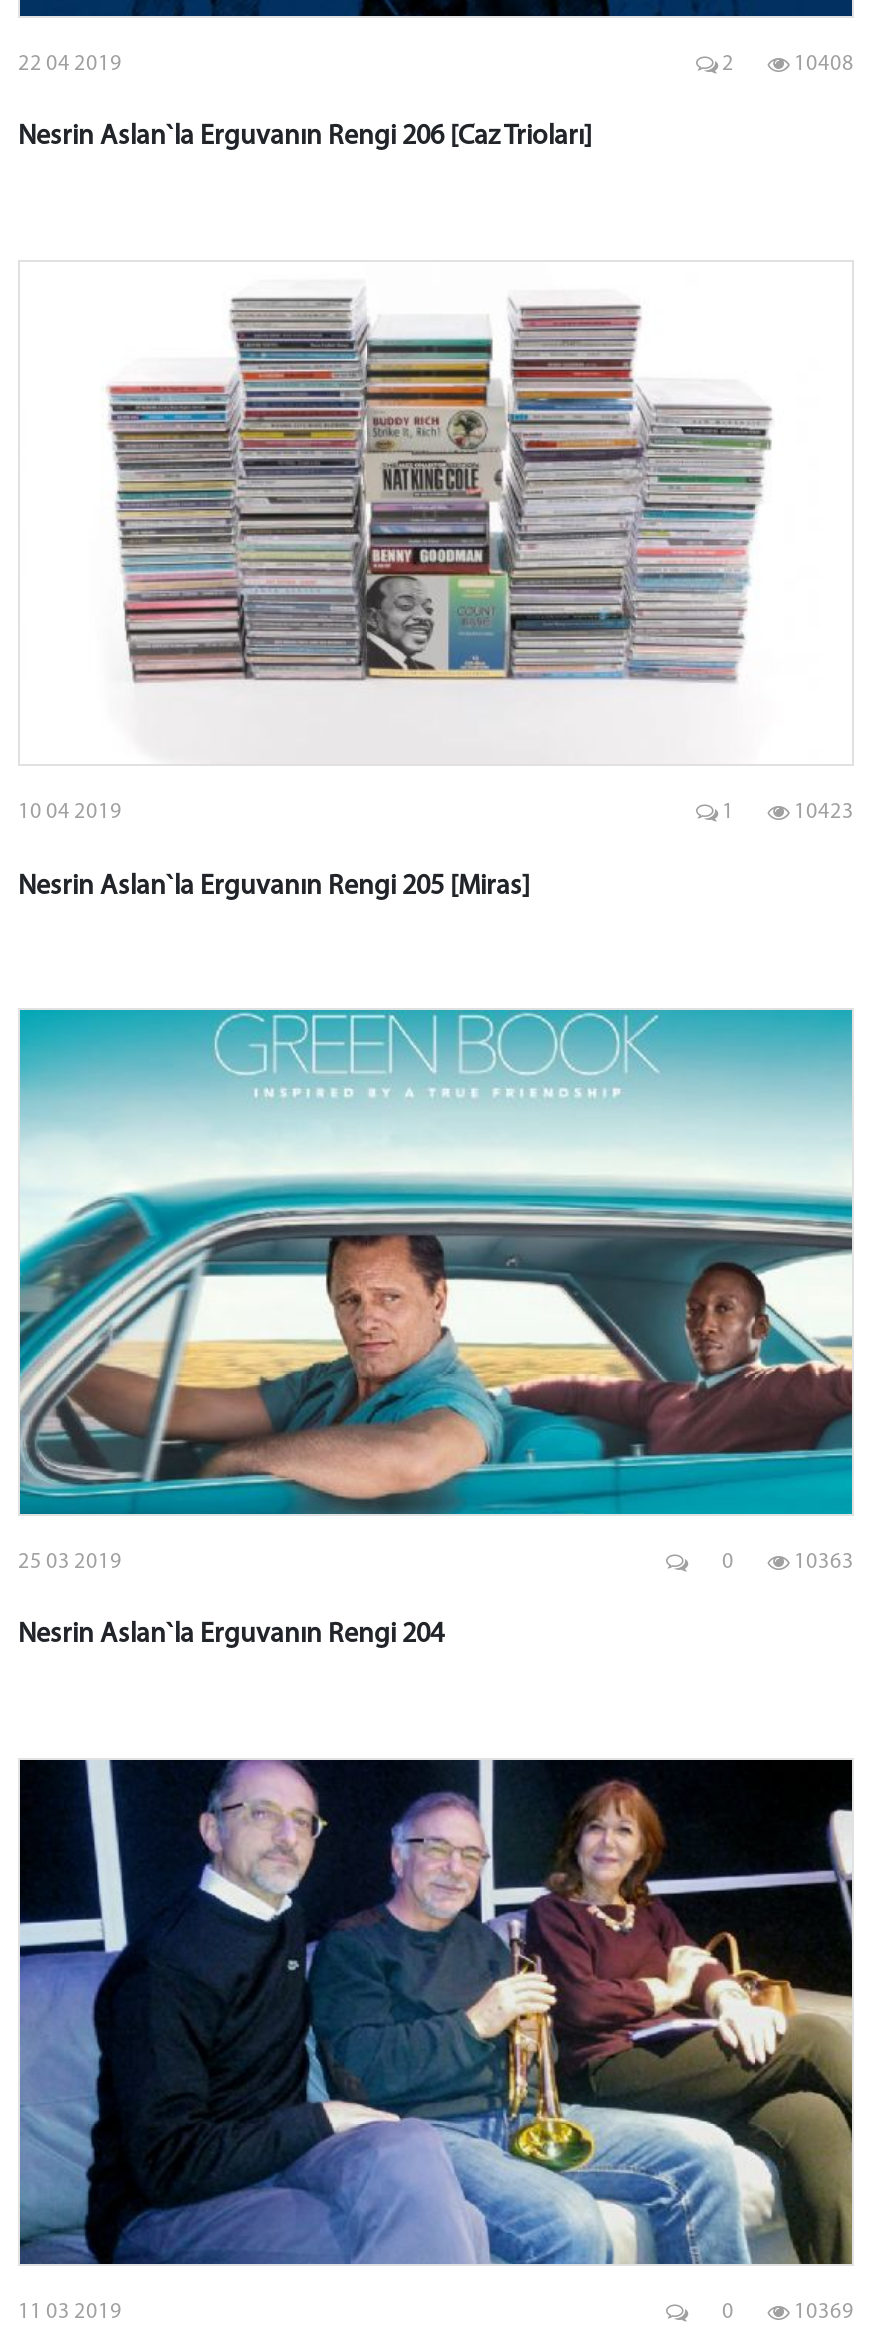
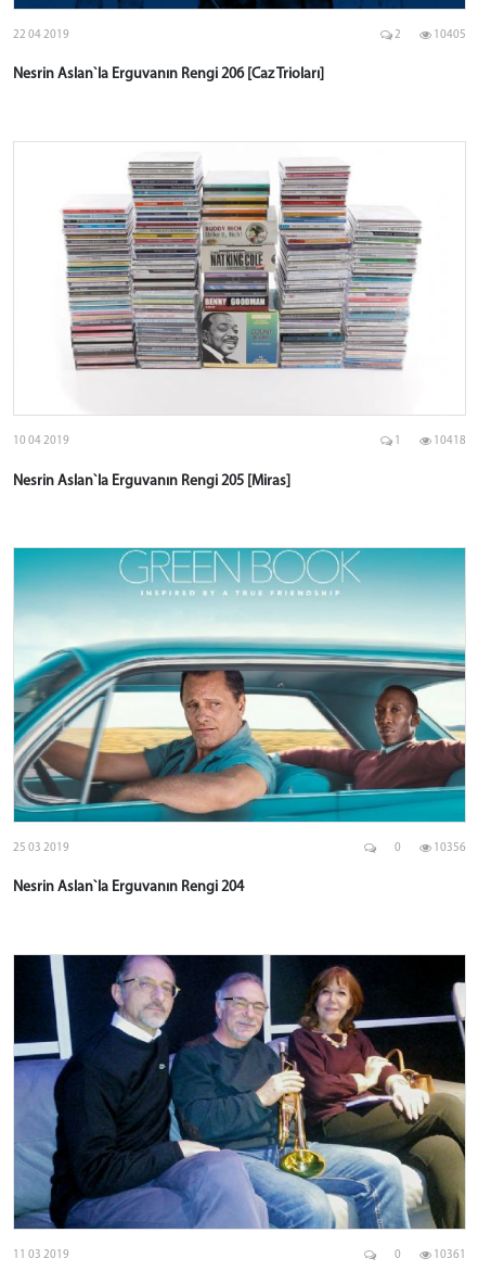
- 10408
+ 10405

- 10423
+ 10418

- 10363
+ 10356

- 10369
+ 10361
